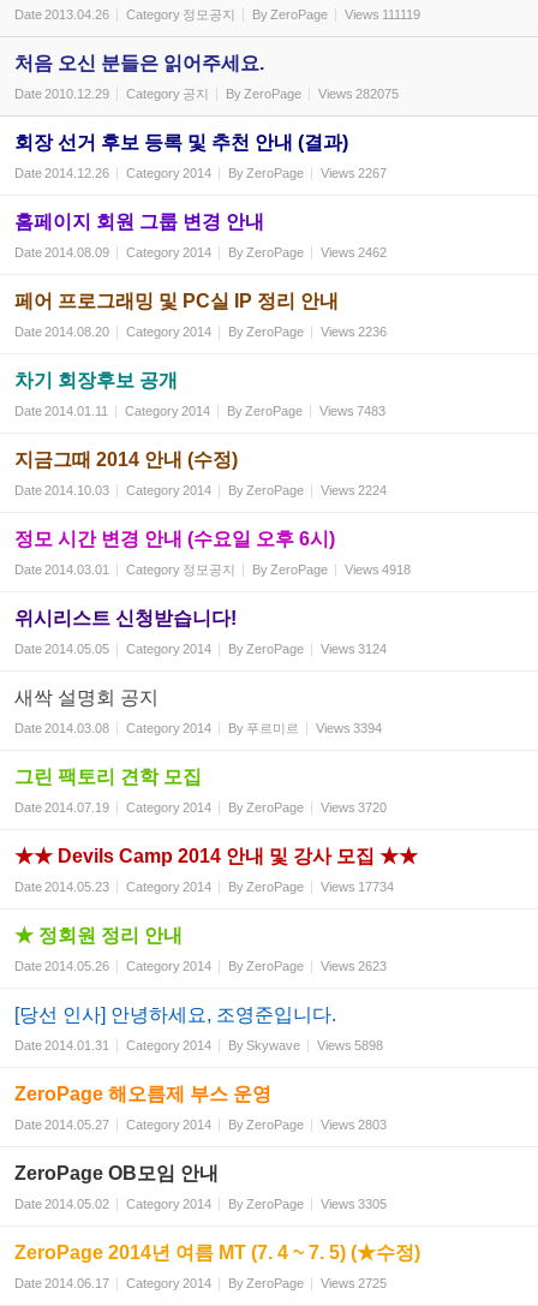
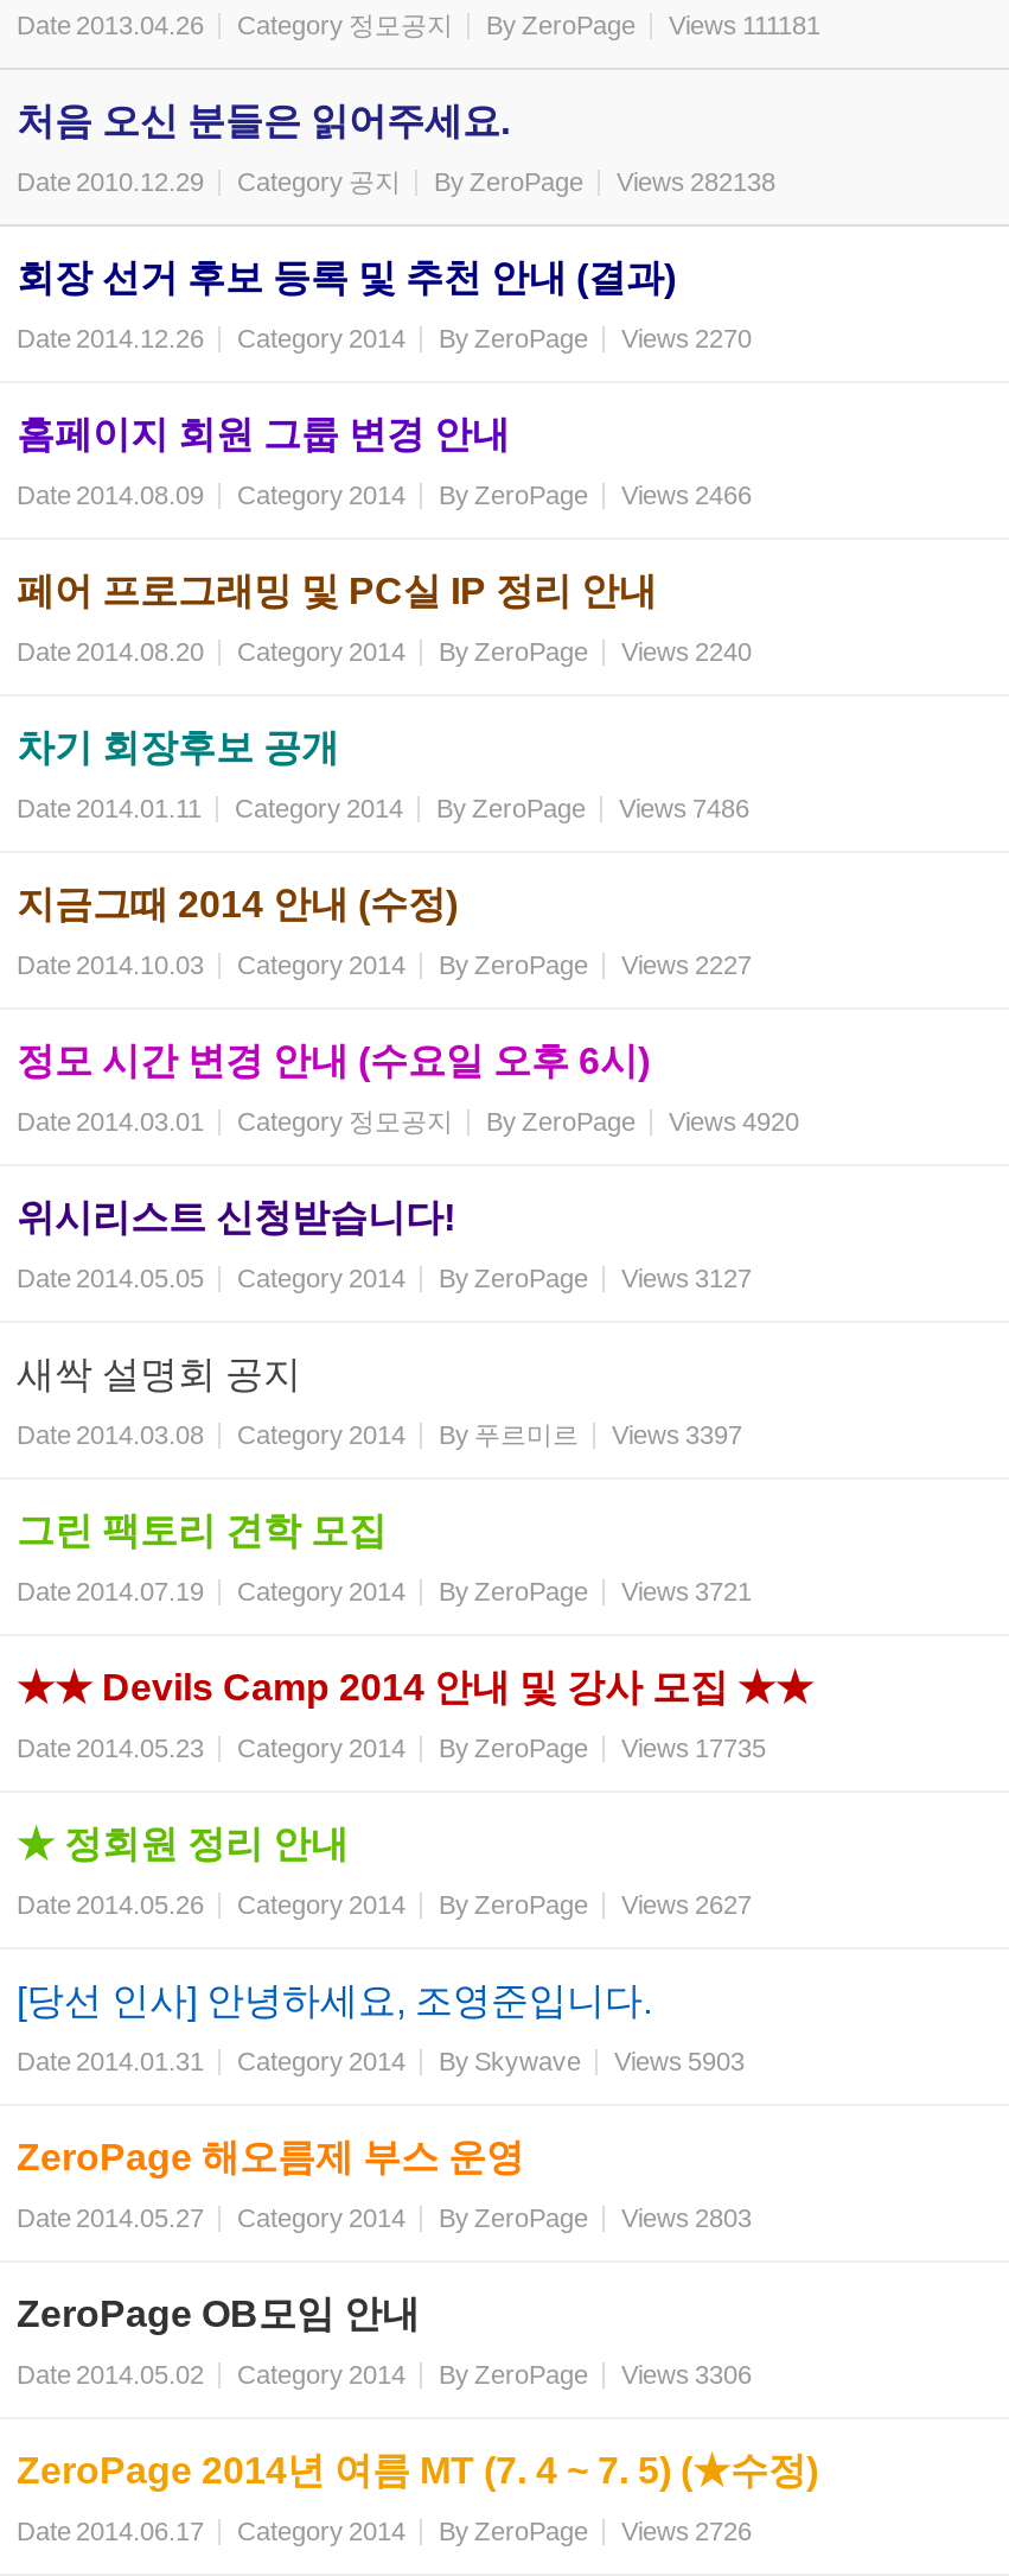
- Date 2013.04.26 Category 정모공지 By ZeroPage Views 111119
+ Date 2013.04.26 Category 정모공지 By ZeroPage Views 111181

- Date 2010.12.29 Category 공지 By ZeroPage Views 282075
+ Date 2010.12.29 Category 공지 By ZeroPage Views 282138

- Date 2014.12.26 Category 2014 By ZeroPage Views 2267
+ Date 2014.12.26 Category 2014 By ZeroPage Views 2270

- Date 2014.08.09 Category 2014 By ZeroPage Views 2462
+ Date 2014.08.09 Category 2014 By ZeroPage Views 2466

- Date 2014.08.20 Category 2014 By ZeroPage Views 2236
+ Date 2014.08.20 Category 2014 By ZeroPage Views 2240

- Date 2014.01.11 Category 2014 By ZeroPage Views 7483
+ Date 2014.01.11 Category 2014 By ZeroPage Views 7486

- Date 2014.10.03 Category 2014 By ZeroPage Views 2224
+ Date 2014.10.03 Category 2014 By ZeroPage Views 2227

- Date 2014.03.01 Category 정모공지 By ZeroPage Views 4918
+ Date 2014.03.01 Category 정모공지 By ZeroPage Views 4920

- Date 2014.05.05 Category 2014 By ZeroPage Views 3124
+ Date 2014.05.05 Category 2014 By ZeroPage Views 3127

- Date 2014.03.08 Category 2014 By 푸르미르 Views 3394
+ Date 2014.03.08 Category 2014 By 푸르미르 Views 3397

- Date 2014.07.19 Category 2014 By ZeroPage Views 3720
+ Date 2014.07.19 Category 2014 By ZeroPage Views 3721

- Date 2014.05.23 Category 2014 By ZeroPage Views 17734
+ Date 2014.05.23 Category 2014 By ZeroPage Views 17735

- Date 2014.05.26 Category 2014 By ZeroPage Views 2623
+ Date 2014.05.26 Category 2014 By ZeroPage Views 2627

- Date 2014.01.31 Category 2014 By Skywave Views 5898
+ Date 2014.01.31 Category 2014 By Skywave Views 5903

- Date 2014.05.02 Category 2014 By ZeroPage Views 3305
+ Date 2014.05.02 Category 2014 By ZeroPage Views 3306

- Date 2014.06.17 Category 2014 By ZeroPage Views 2725
+ Date 2014.06.17 Category 2014 By ZeroPage Views 2726
